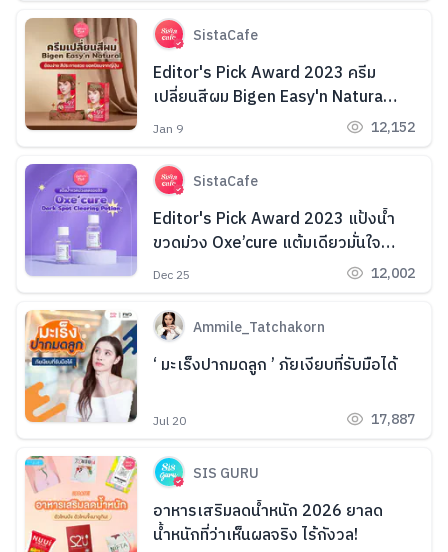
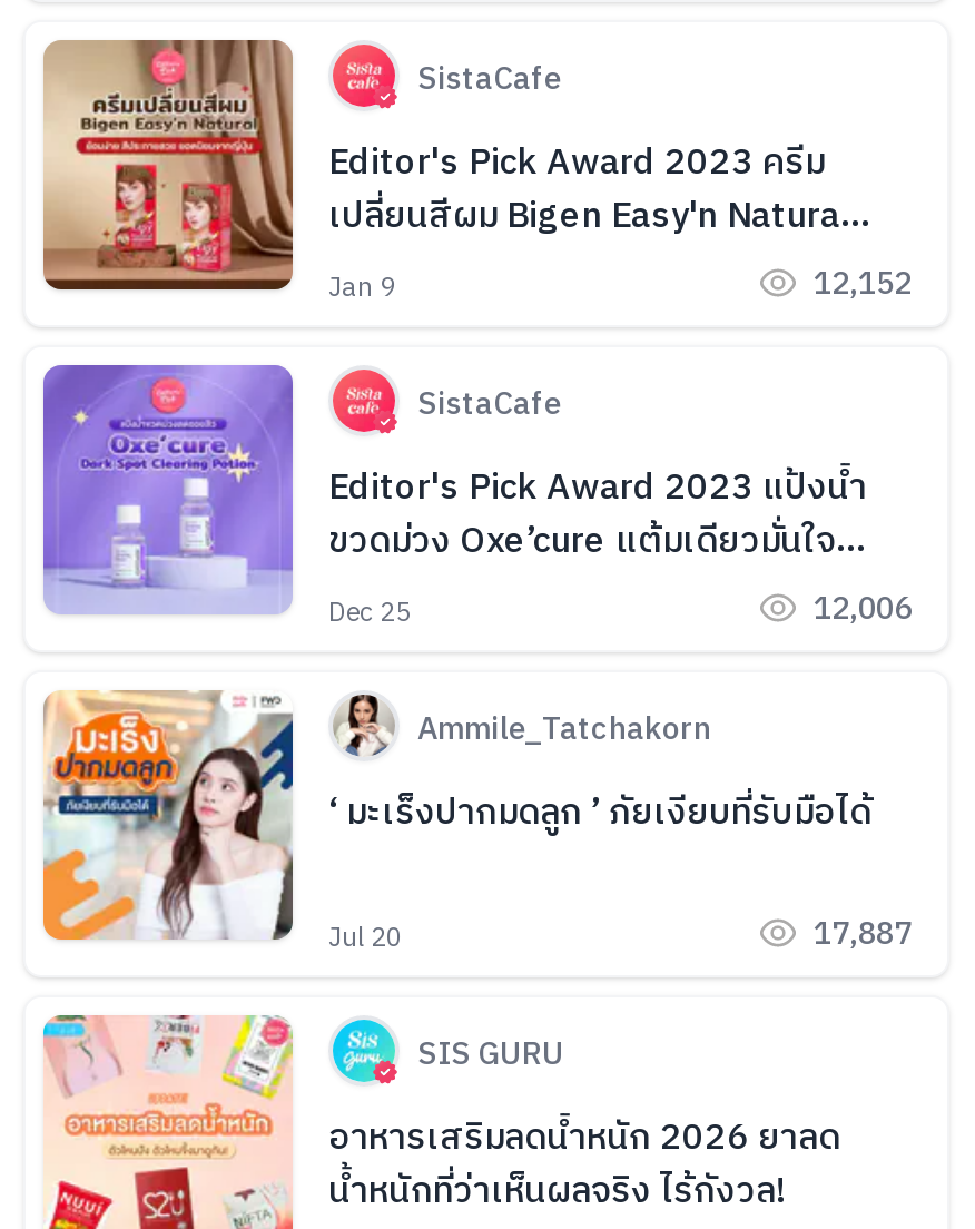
- 12,002
+ 12,006
